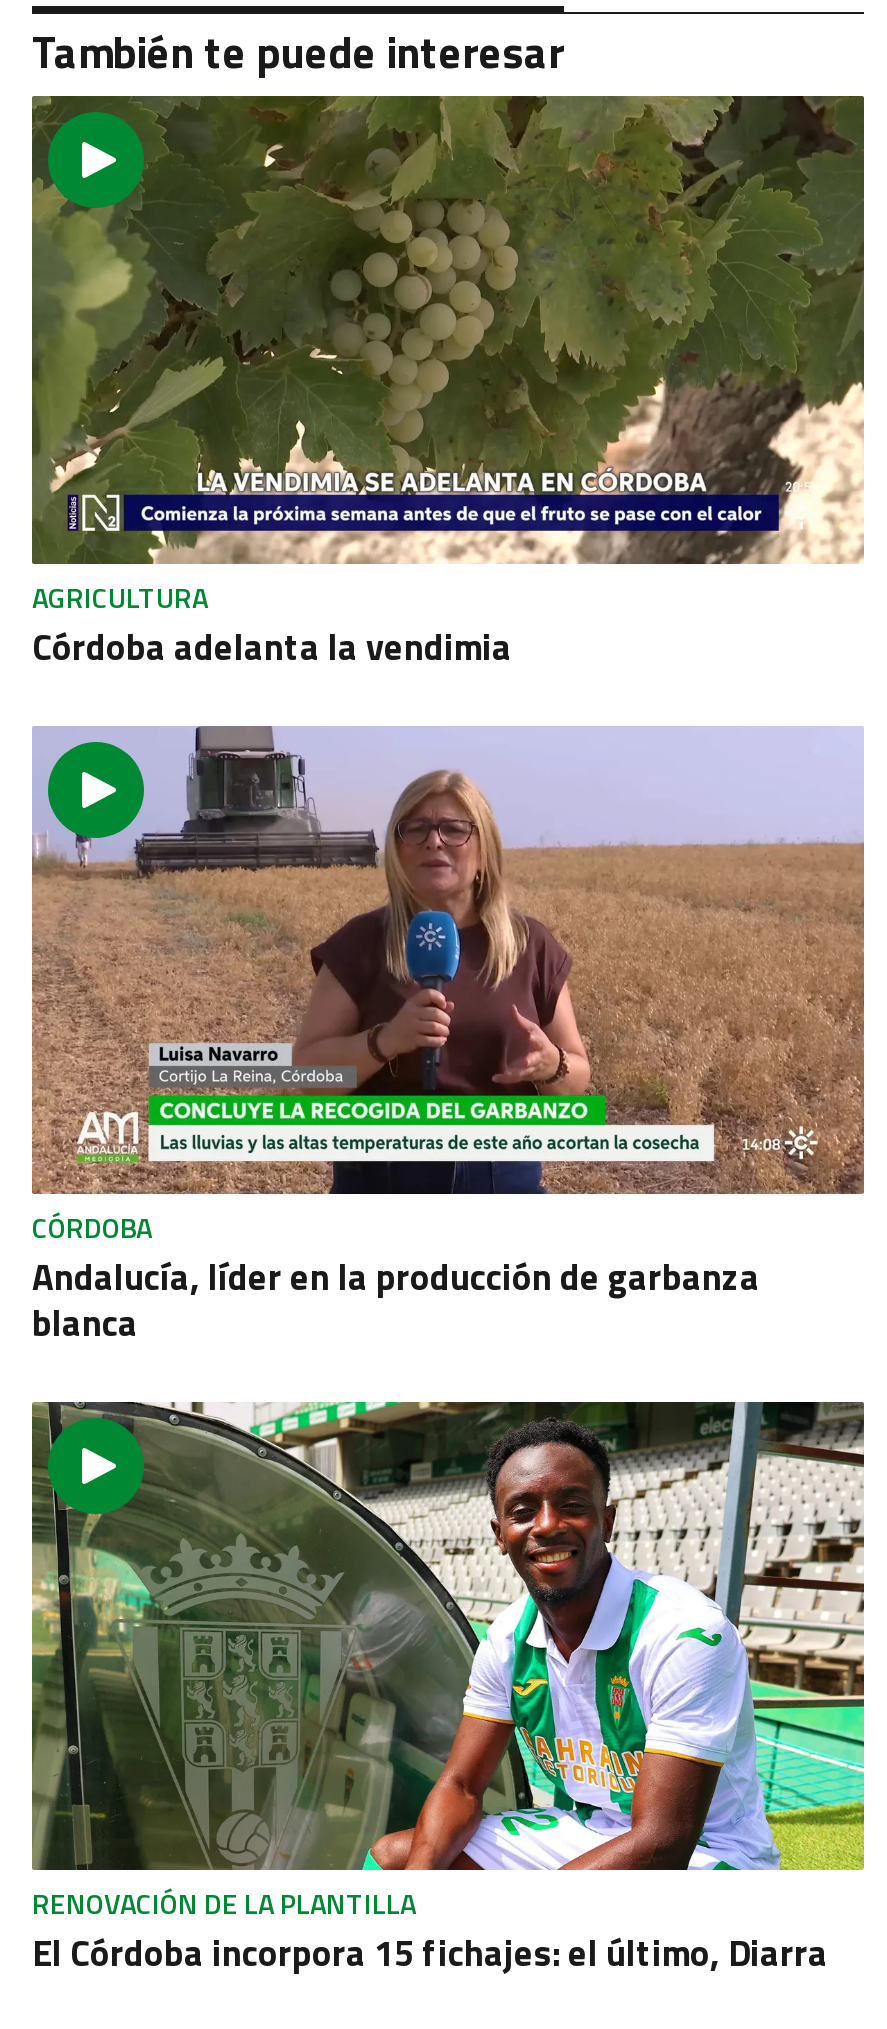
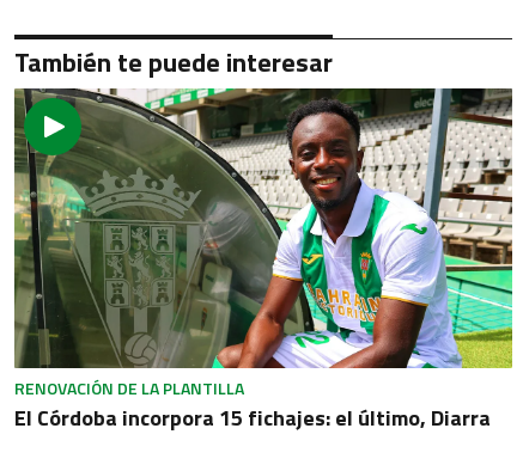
- [image]
- AGRICULTURA
- Córdoba adelanta la vendimia

- [image]
- CÓRDOBA
- Andalucía, líder en la producción de garbanza
- blanca
